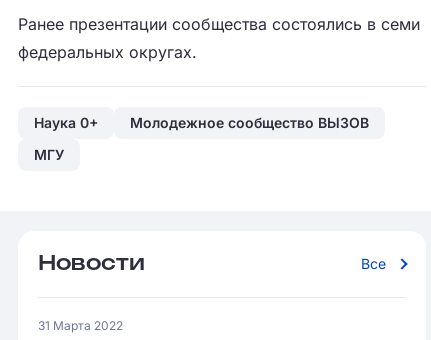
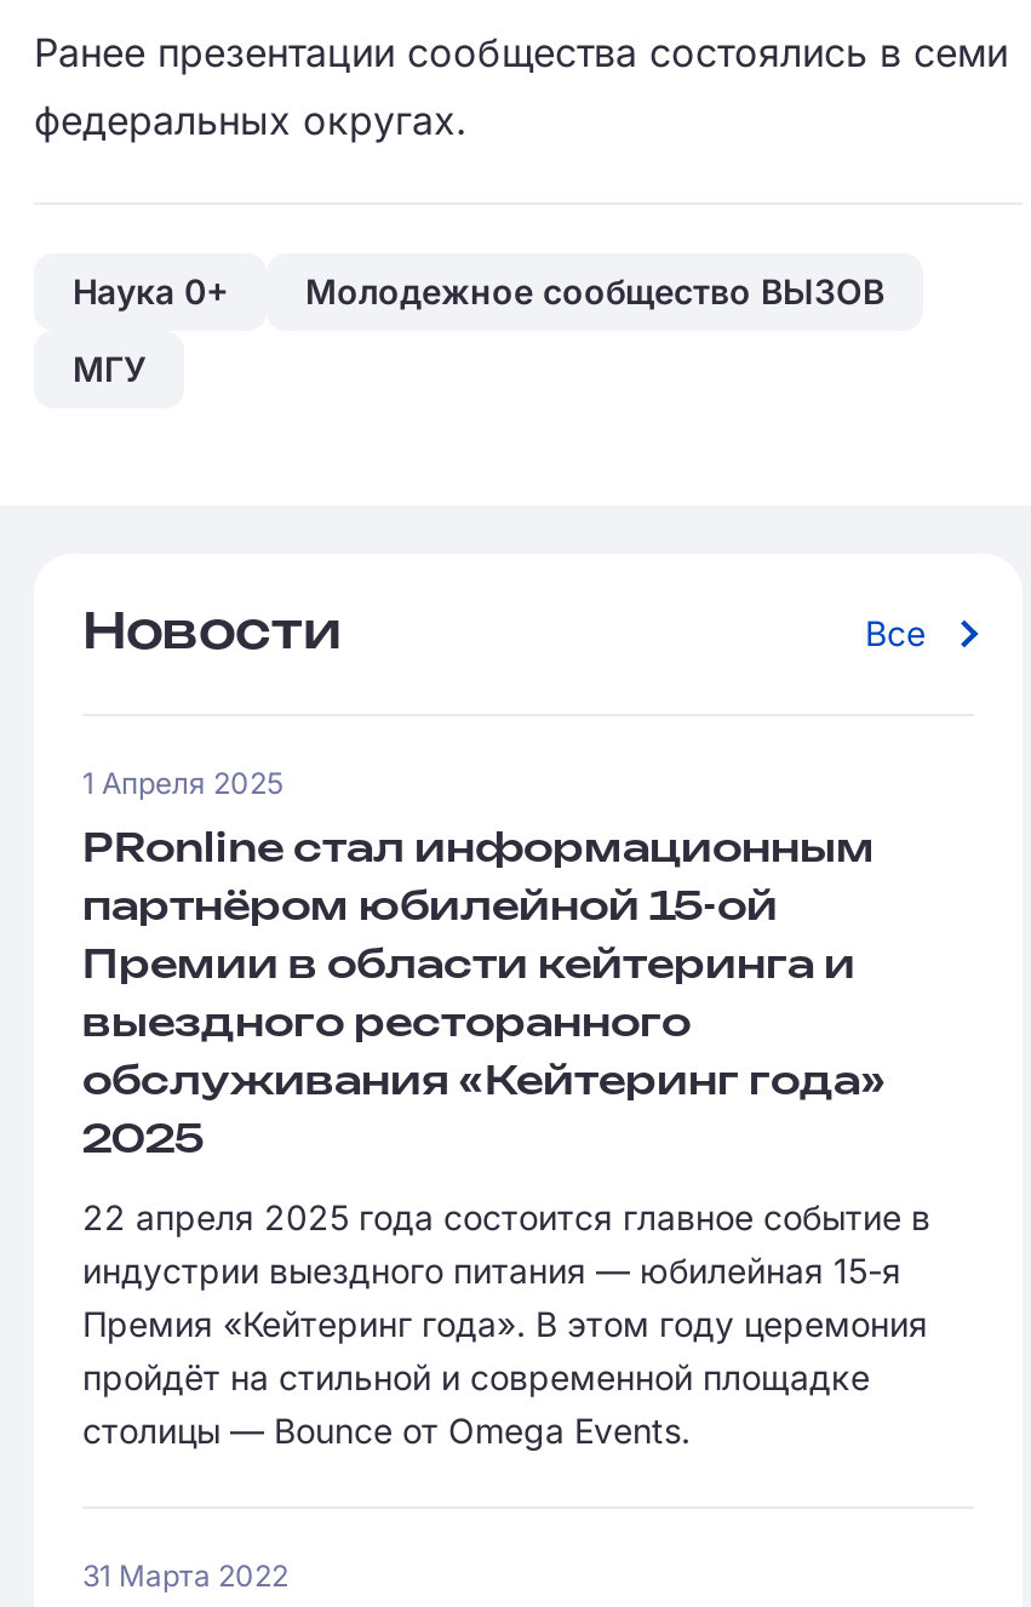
+ 1 Апреля 2025
+ PRonline стал информационным
+ партнёром юбилейной 15-ой
+ Премии в области кейтеринга и
+ выездного ресторанного
+ обслуживания «Кейтеринг года»
+ 2025
+ 22 апреля 2025 года состоится главное событие в
+ индустрии выездного питания — юбилейная 15-я
+ Премия «Кейтеринг года». В этом году церемония
+ пройдёт на стильной и современной площадке
+ столицы — Bounce от Omega Events.
